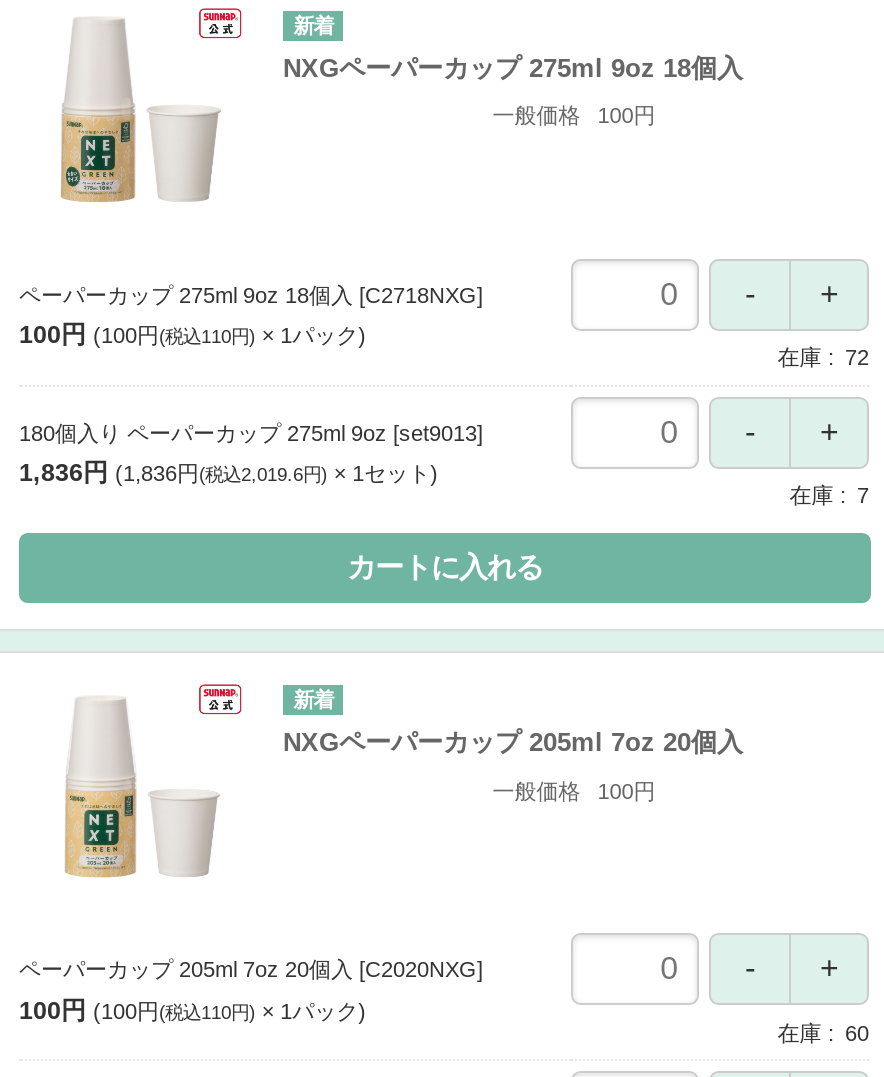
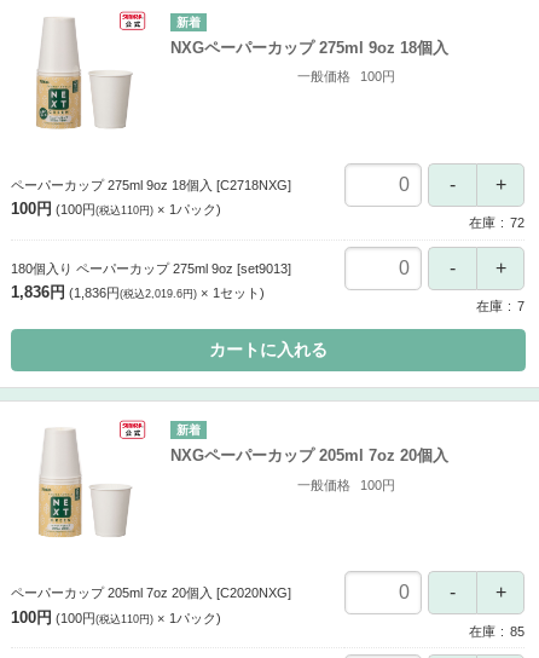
- 在庫 60
+ 在庫 85
